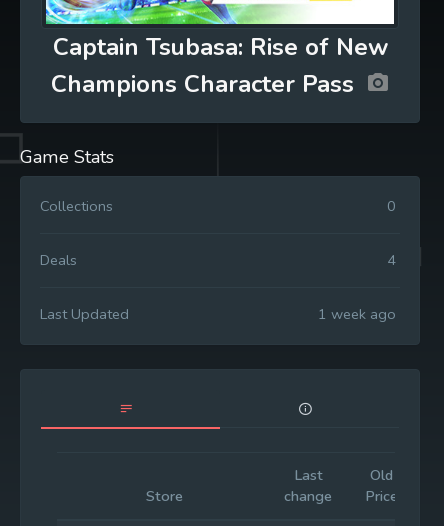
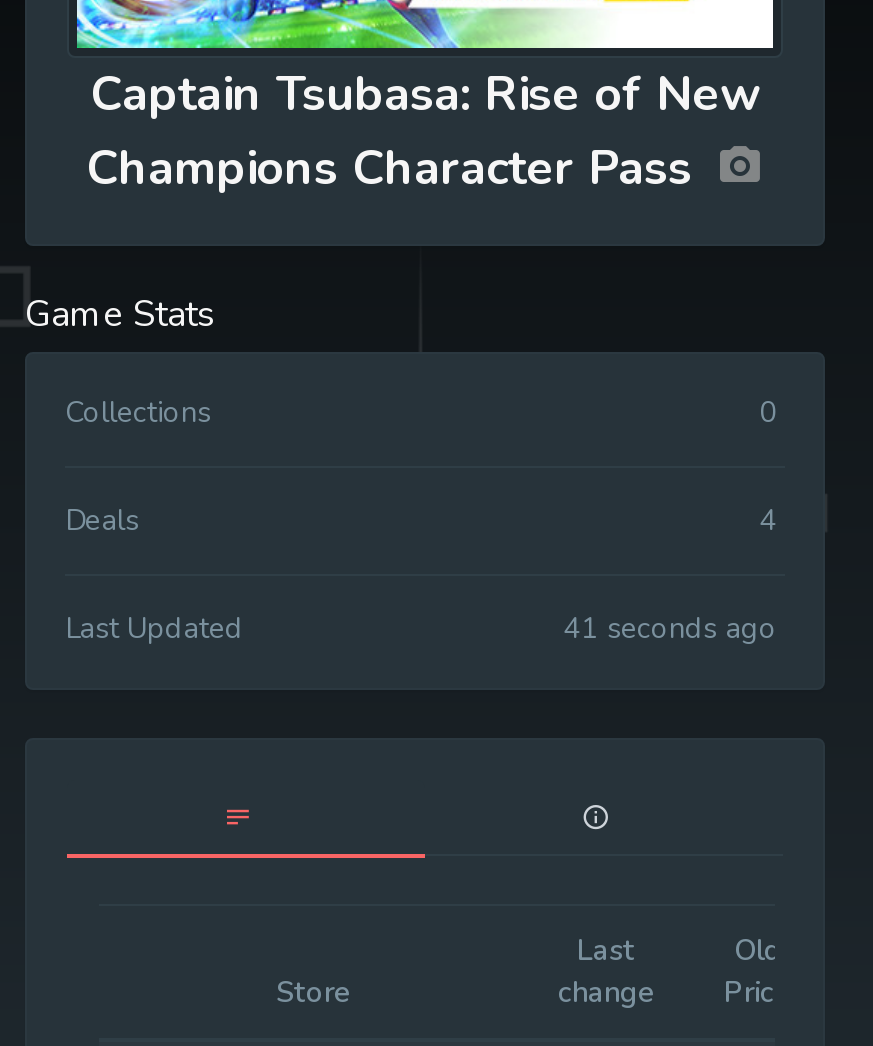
- 1 week ago
+ 41 seconds ago
